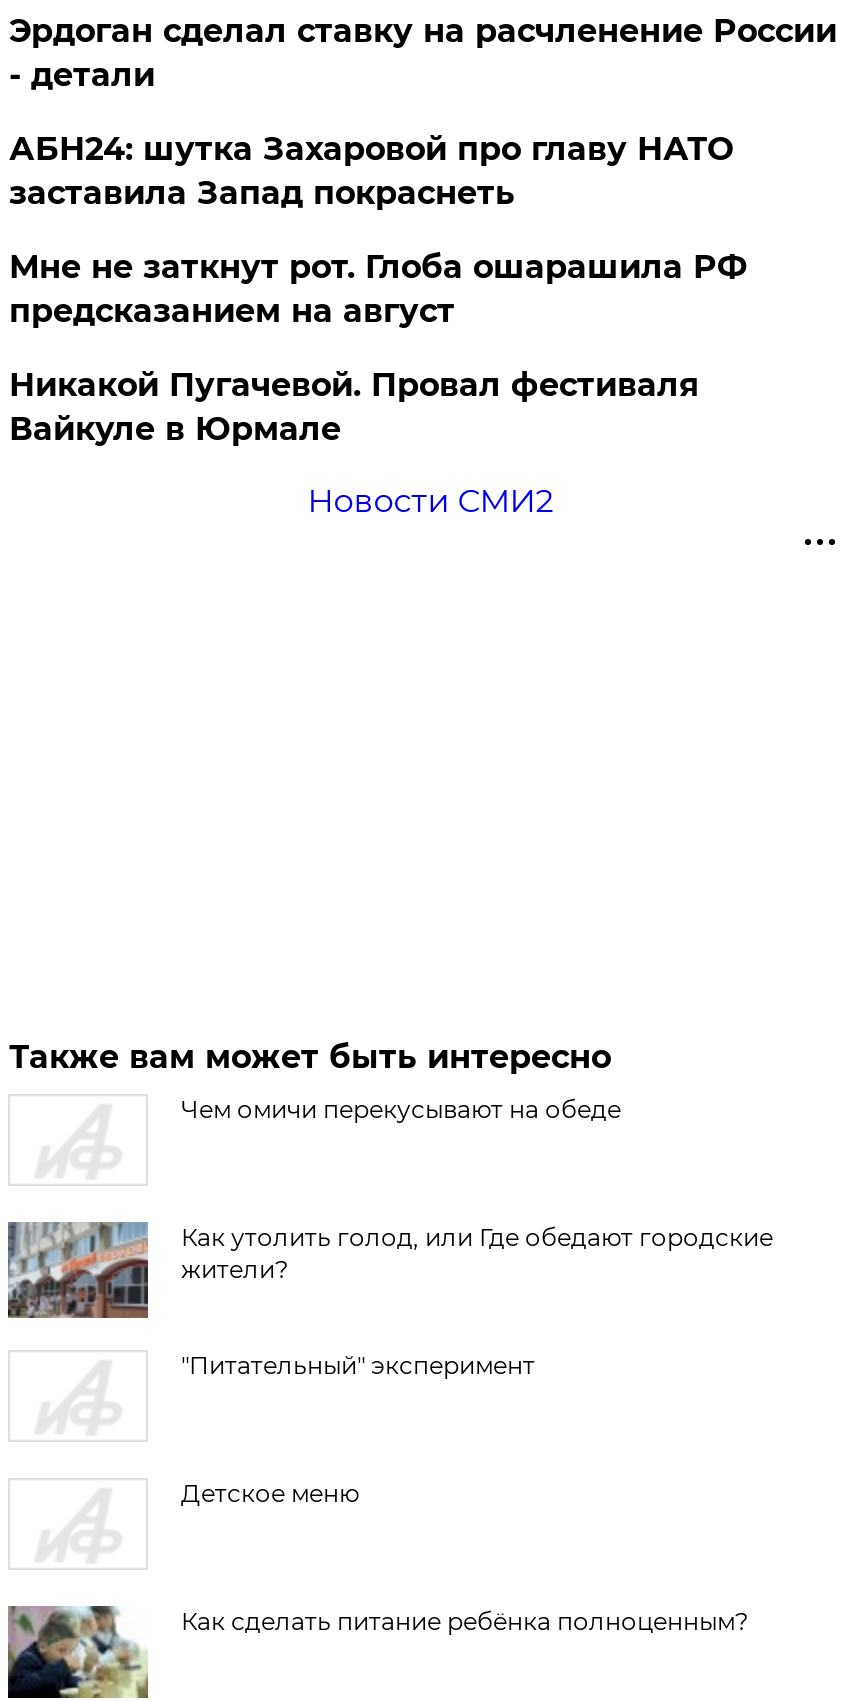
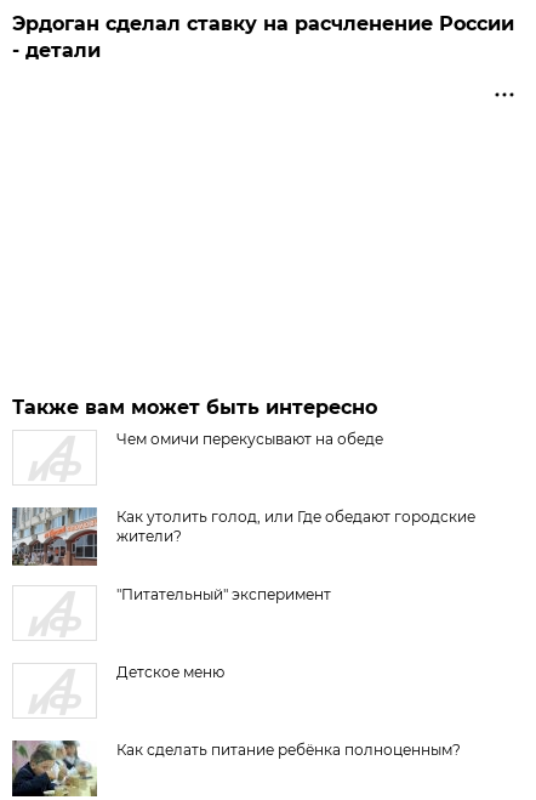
- АБН24: шутка Захаровой про главу НАТО
- заставила Запад покраснеть
- Мне не заткнут рот. Глоба ошарашила РФ
- предсказанием на август
- Никакой Пугачевой. Провал фестиваля
- Вайкуле в Юрмале
- Новости СМИ2
